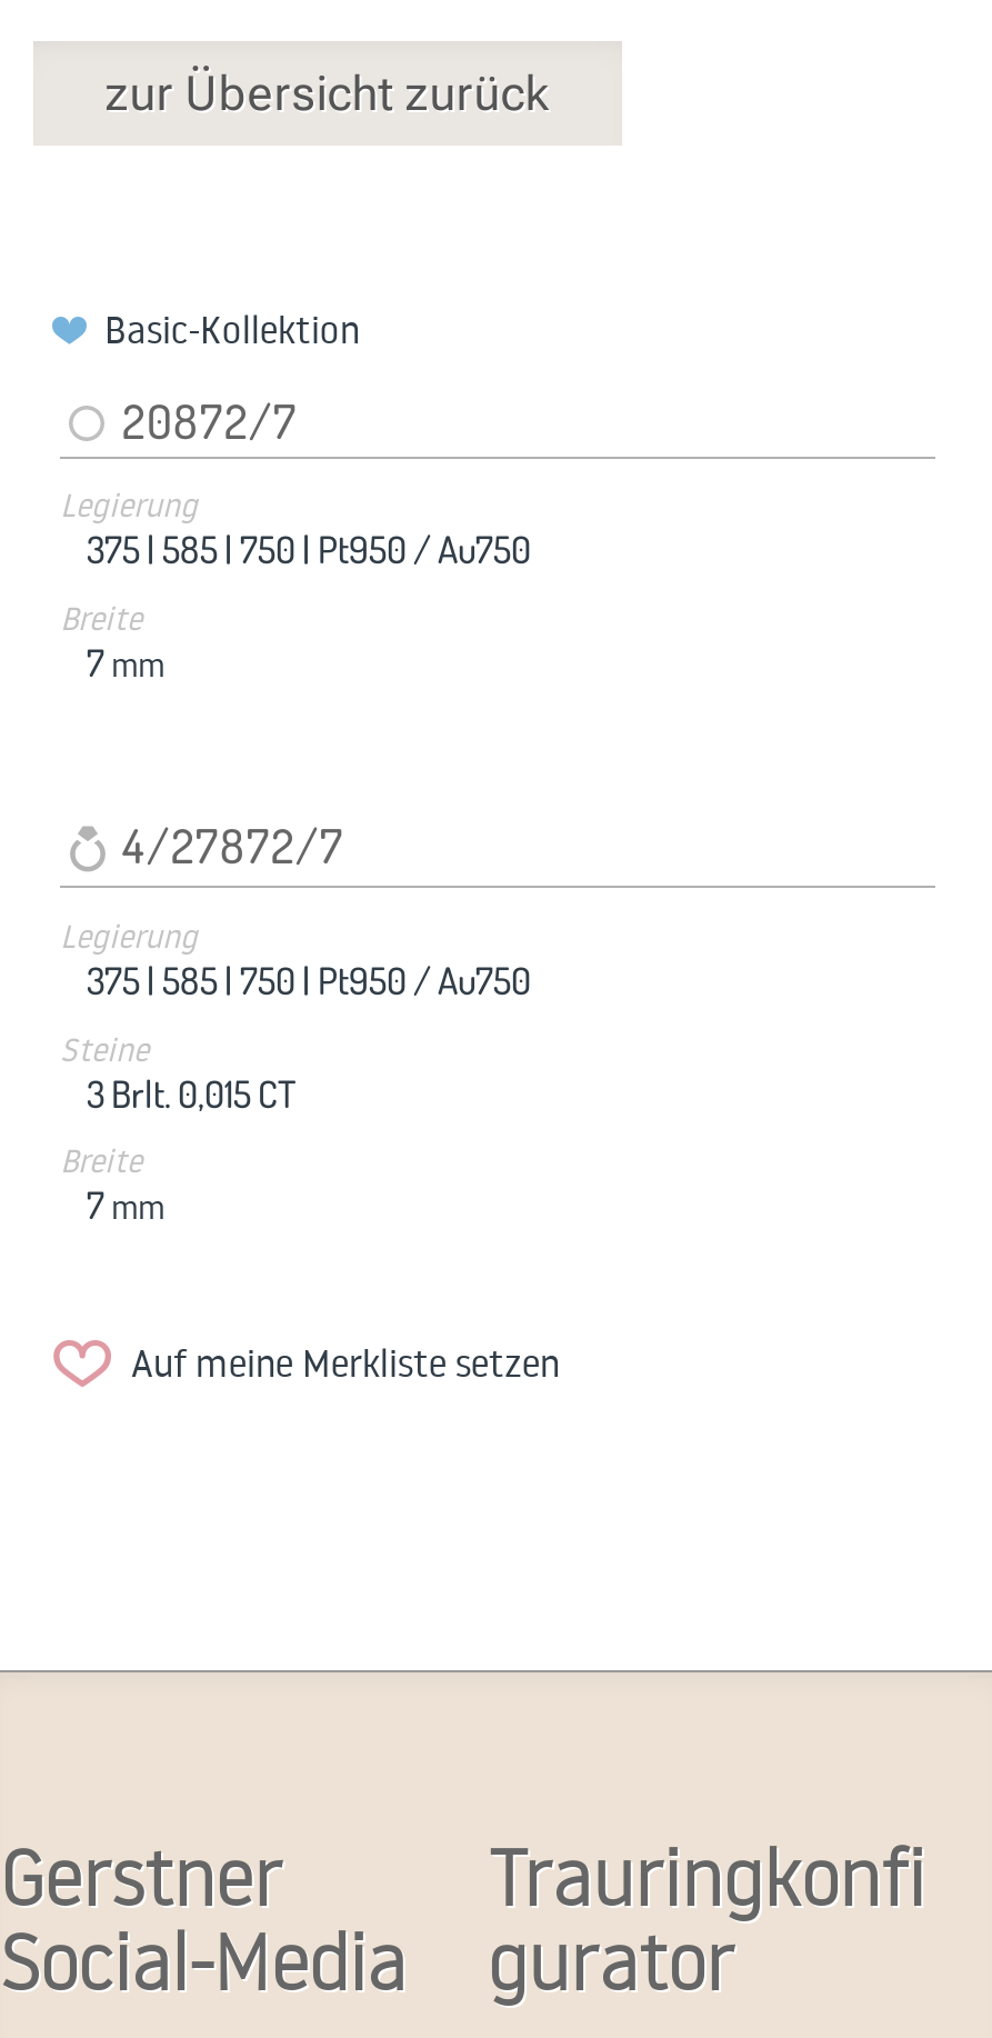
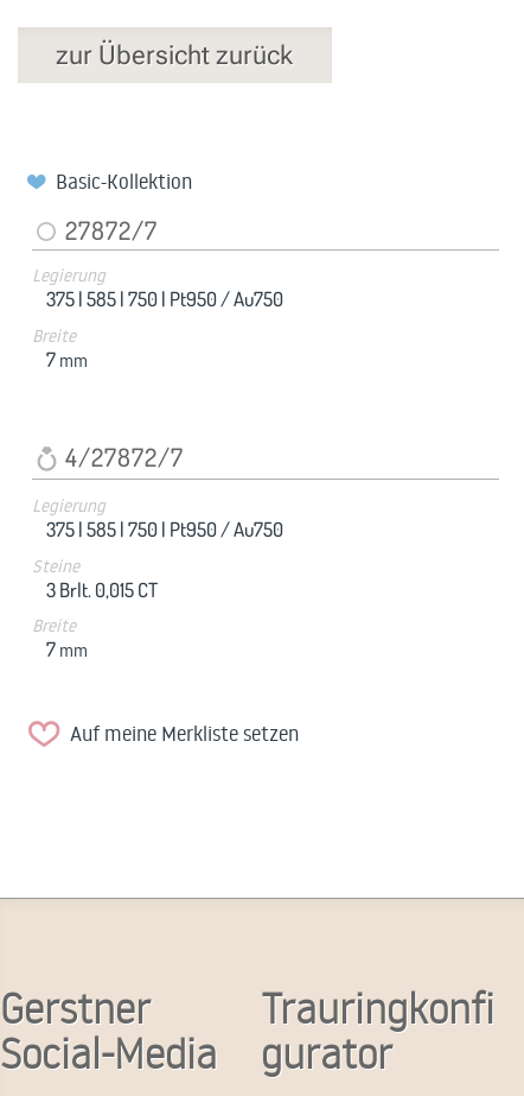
- 20872/7
+ 27872/7
